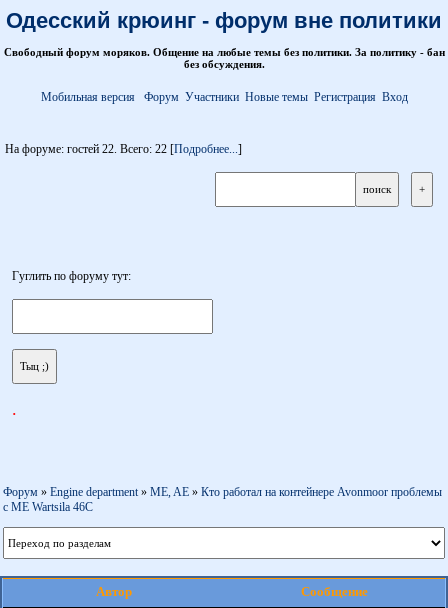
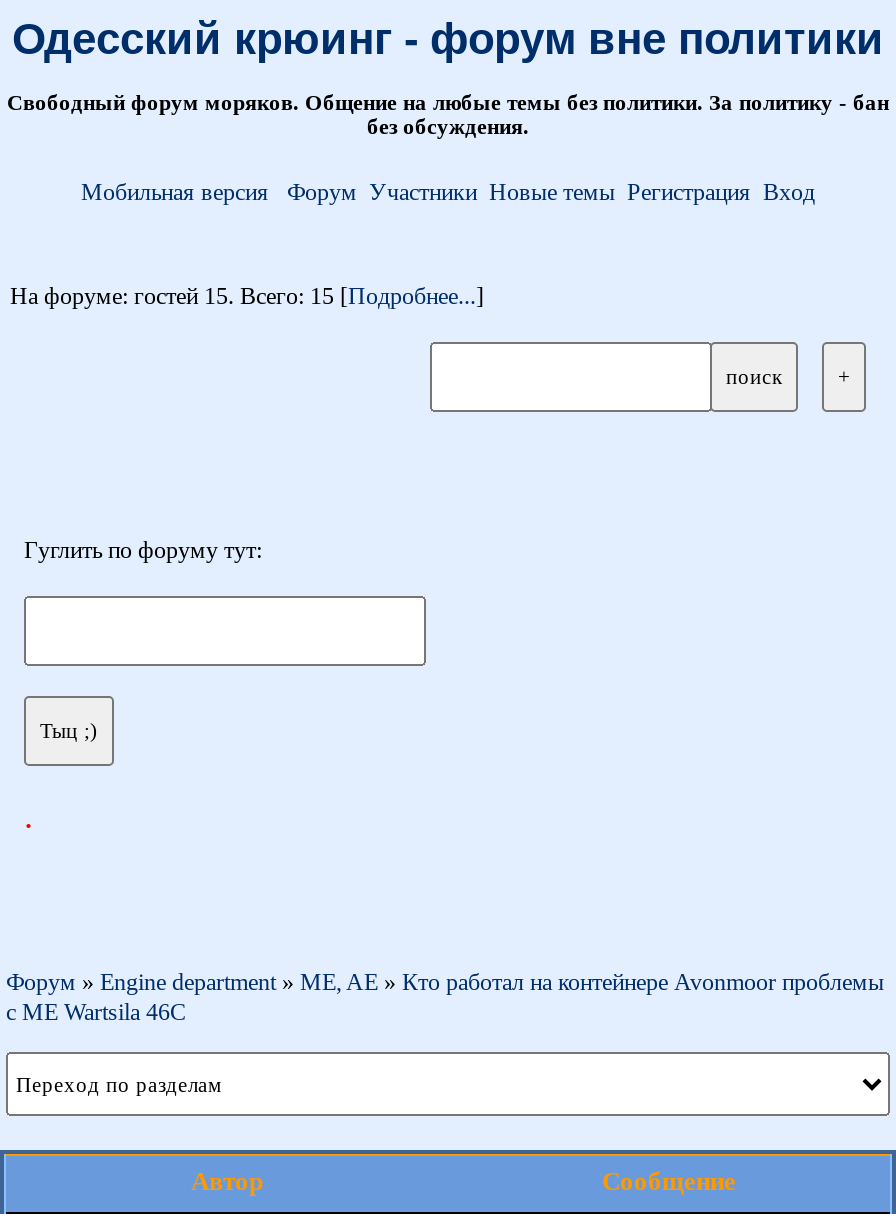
- На форуме: гостей 22. Всего: 22 [Подробнее...]
+ На форуме: гостей 15. Всего: 15 [Подробнее...]
